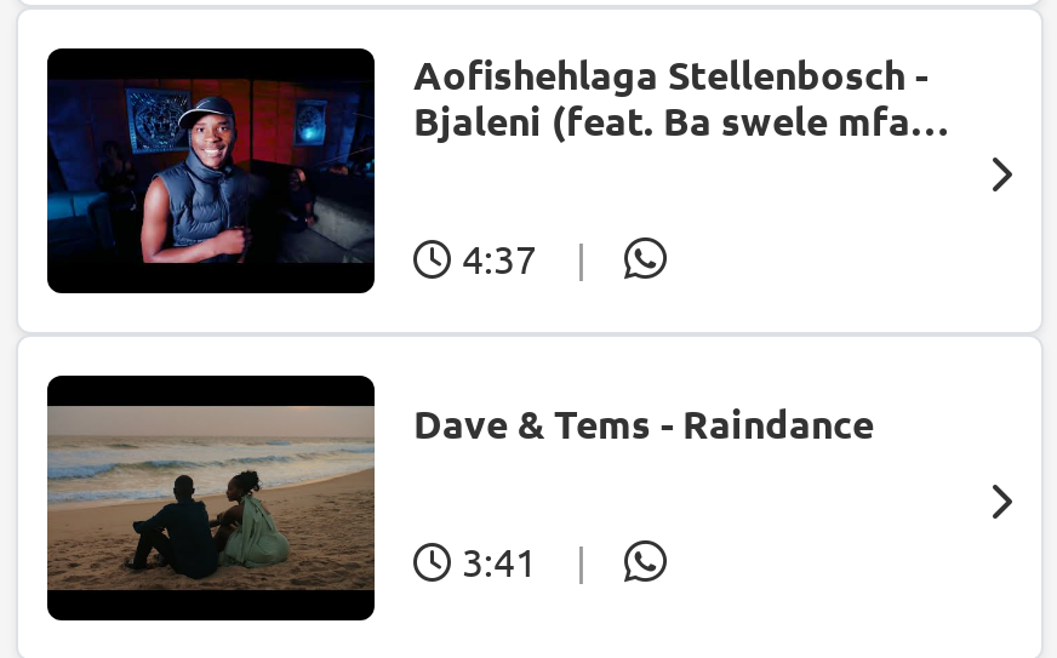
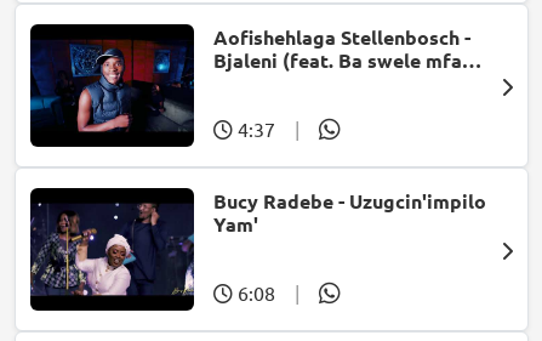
- [image]
- Dave & Tems - Raindance
+ [image]
+ Bucy Radebe - Uzugcin'impilo
+ Yam'

- 3:41
+ 6:08
